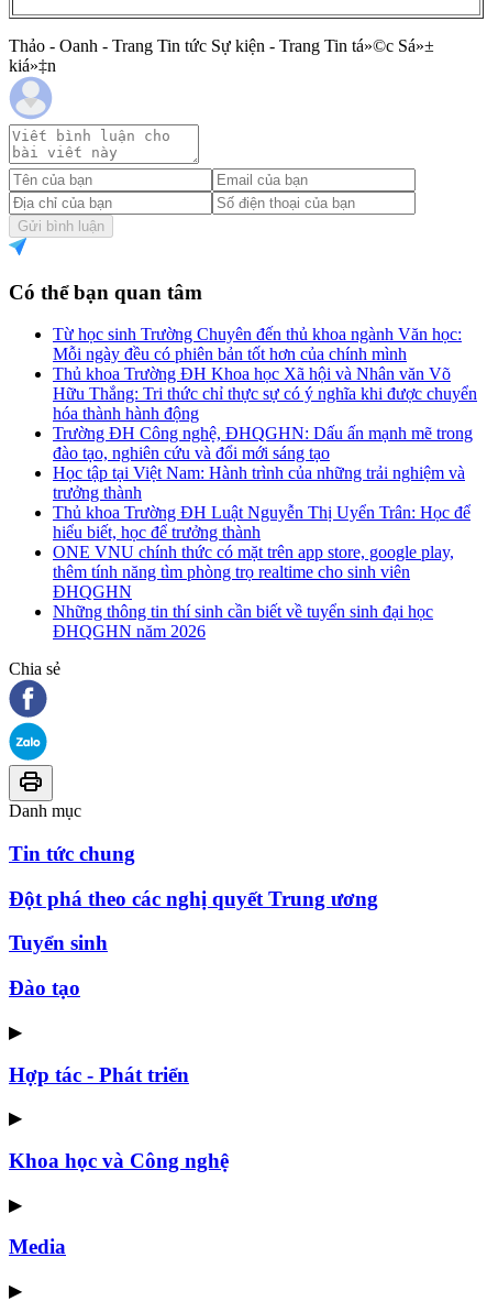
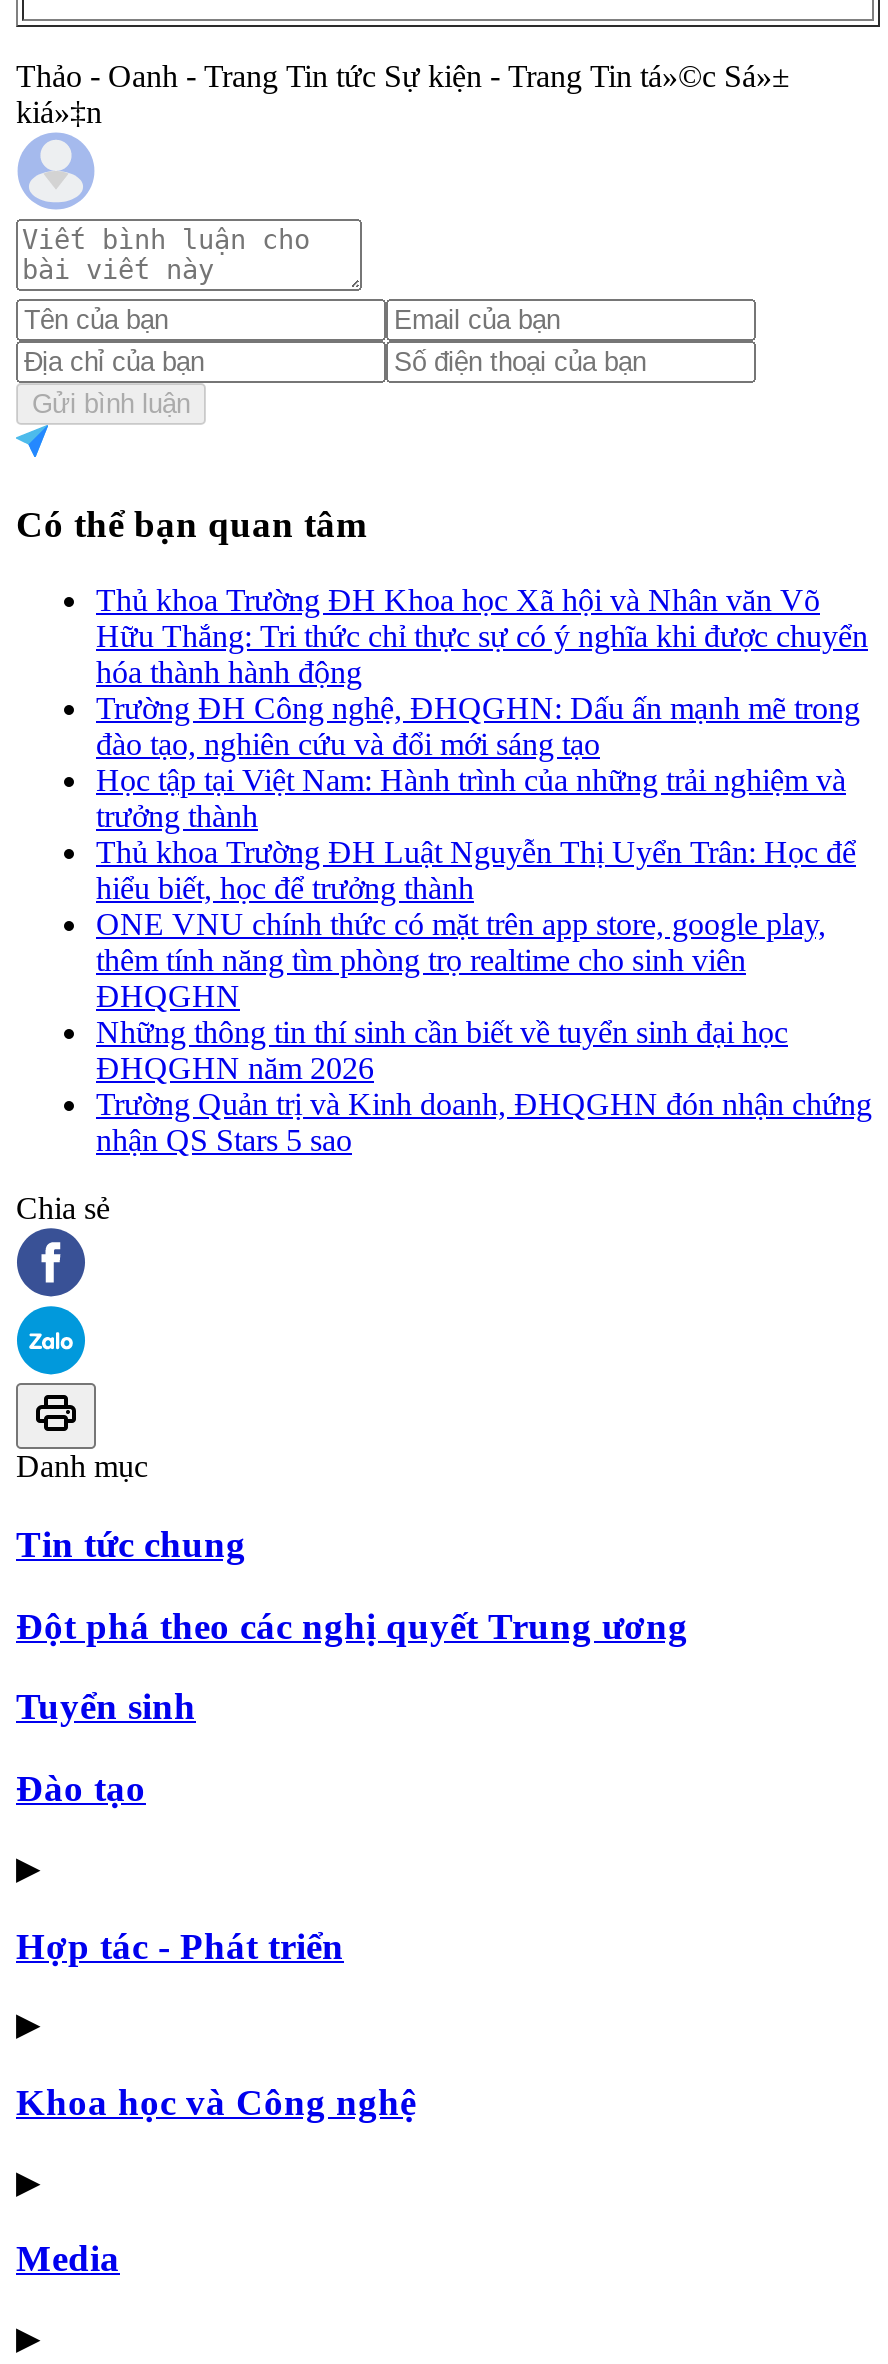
- Từ học sinh Trường Chuyên đến thủ khoa ngành Văn học:
- Mỗi ngày đều có phiên bản tốt hơn của chính mình

moved up: Thủ khoa Trường ĐH Khoa học Xã hội và Nhân văn Võ | Hữu Thắng: Tri thức chỉ thực sự có ý nghĩa khi được chuyển | hóa thành hành động | ... | Những thông tin thí sinh cần biết về tuyển sinh đại học | ĐHQGHN năm 2026

+ Trường Quản trị và Kinh doanh, ĐHQGHN đón nhận chứng
+ nhận QS Stars 5 sao
